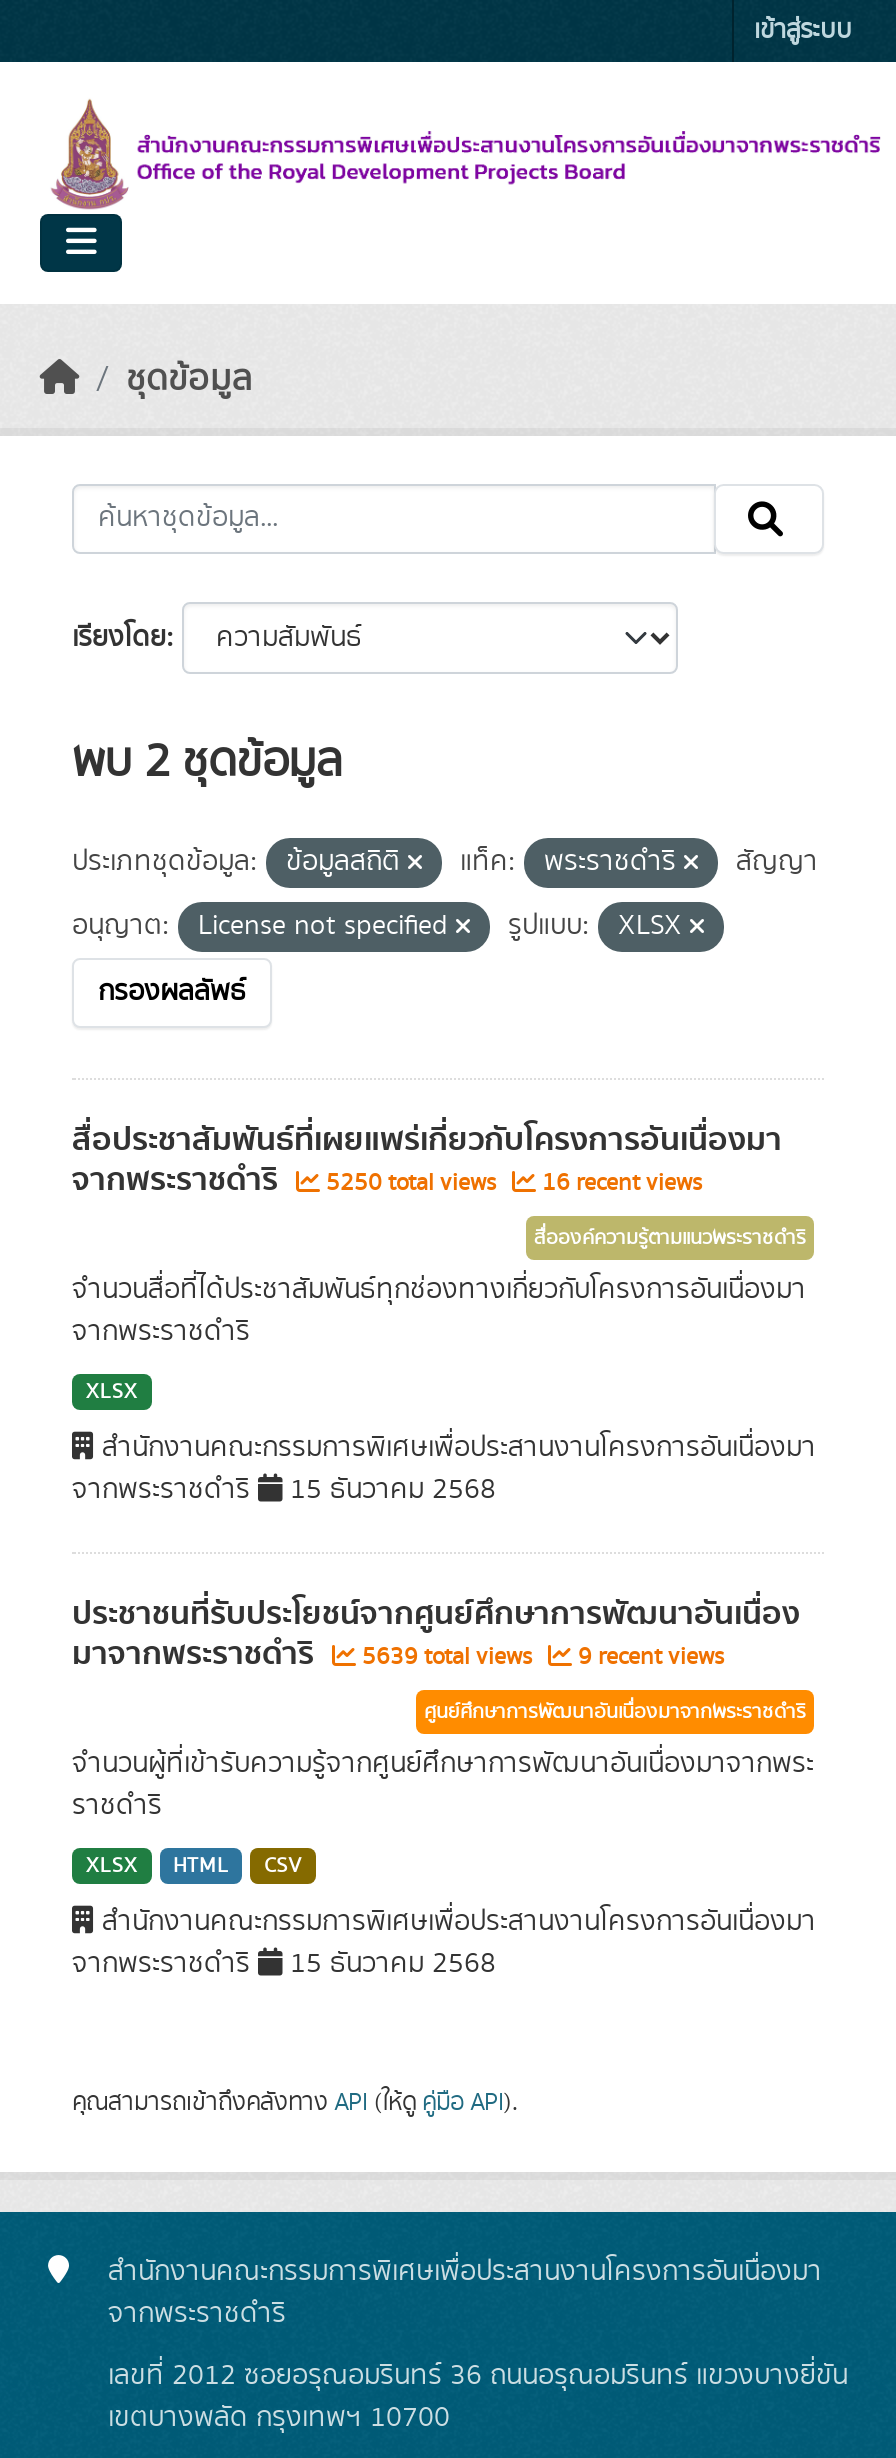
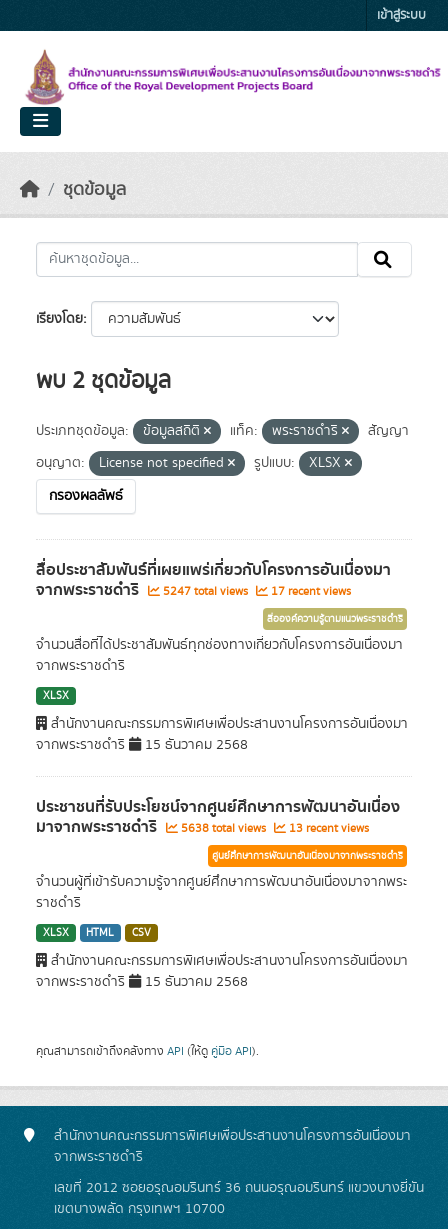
- 5250 total views
+ 5247 total views

- 16 recent views
+ 17 recent views

- 5639 total views
+ 5638 total views

- 9 recent views
+ 13 recent views
